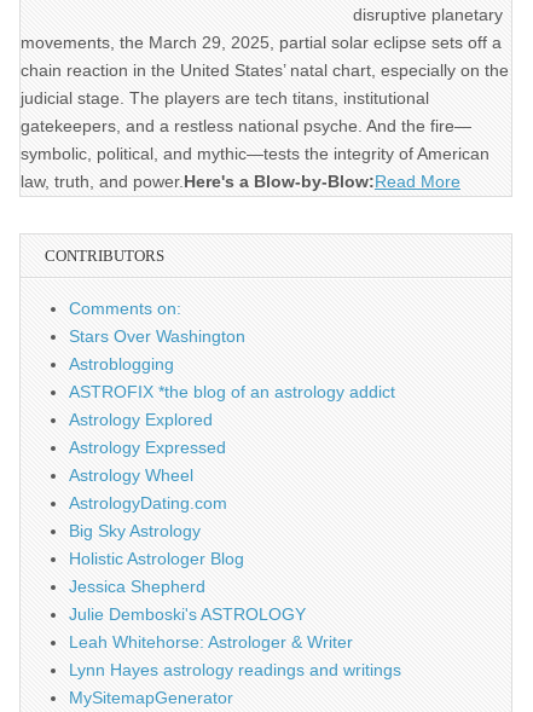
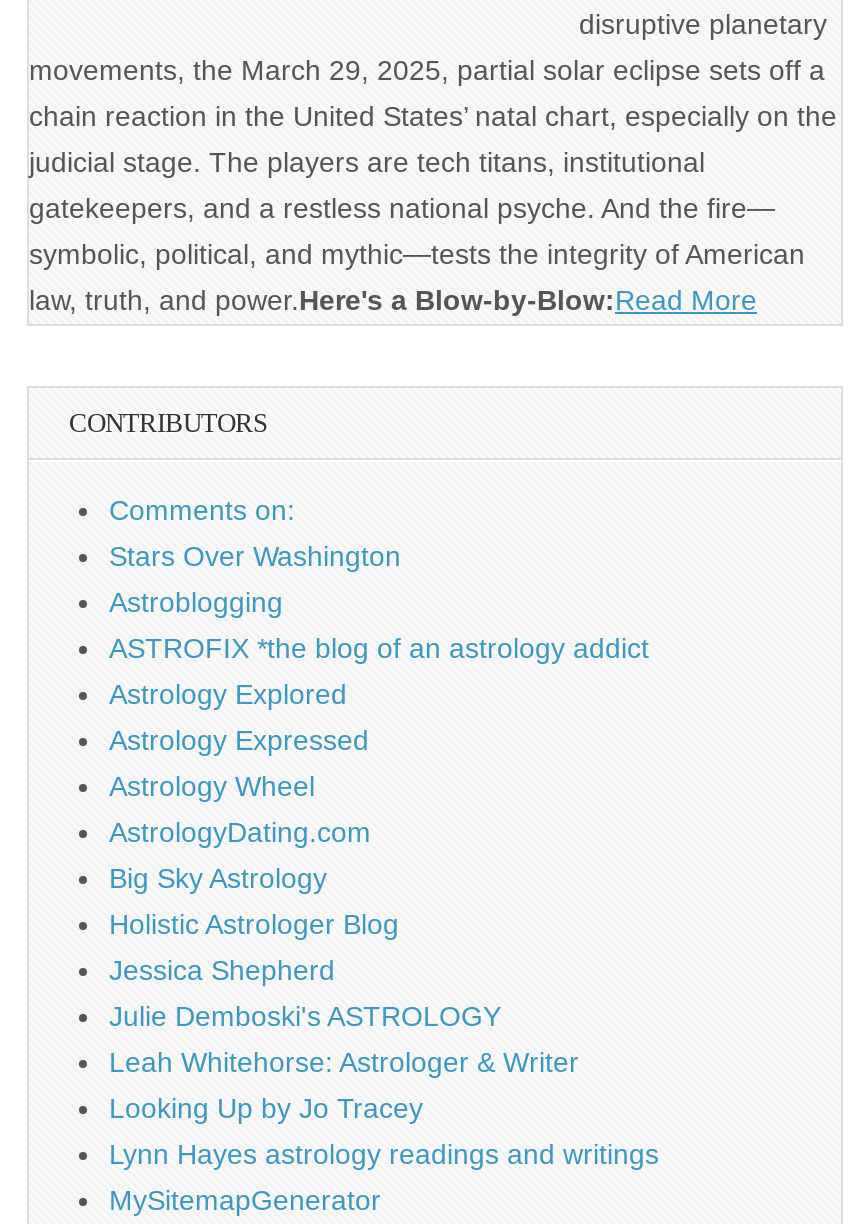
+ Looking Up by Jo Tracey
